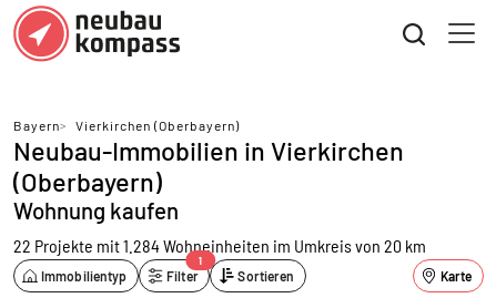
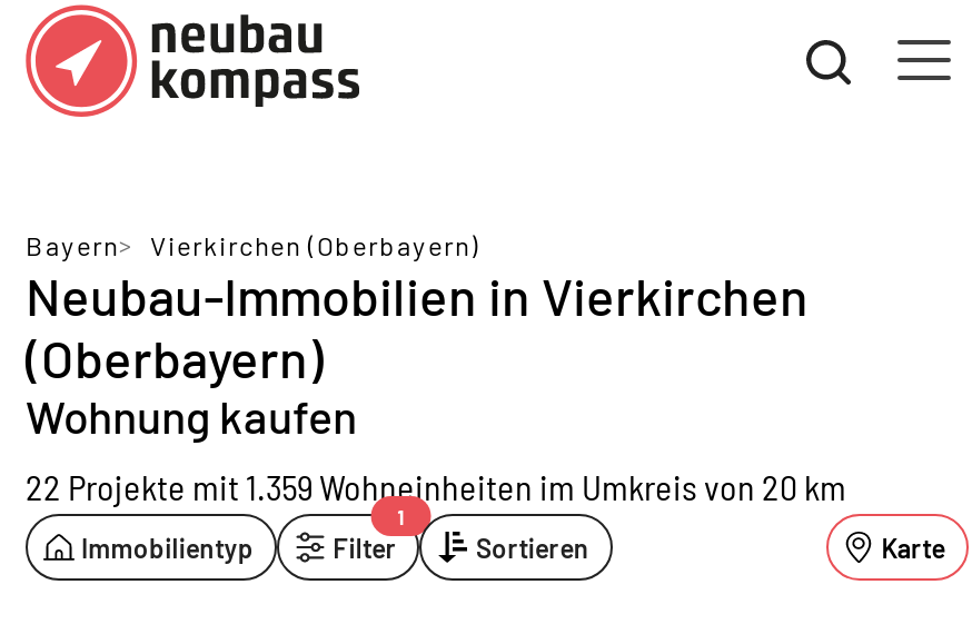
- 22 Projekte mit 1.284 Wohneinheiten im Umkreis von 20 km
+ 22 Projekte mit 1.359 Wohneinheiten im Umkreis von 20 km
